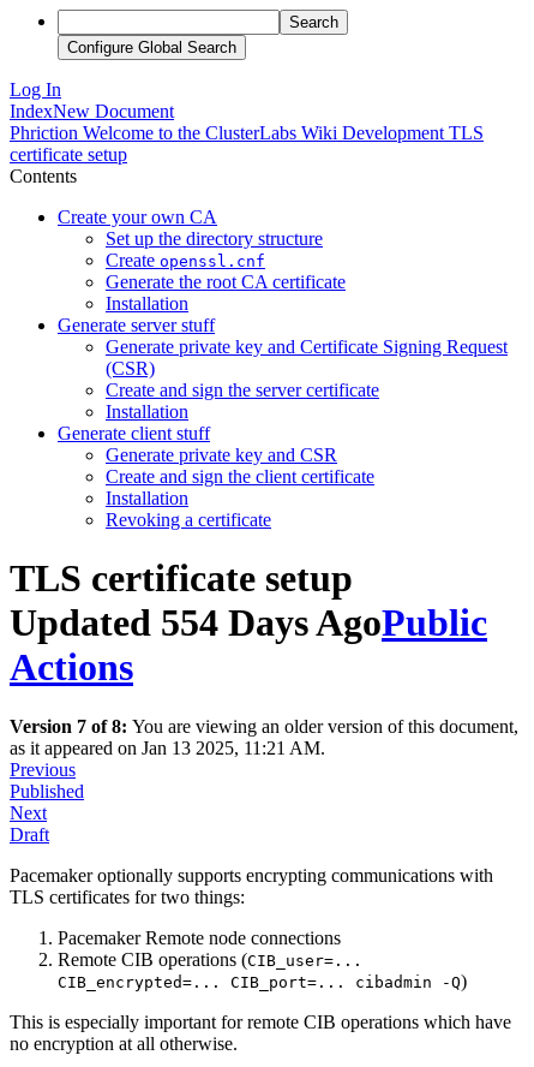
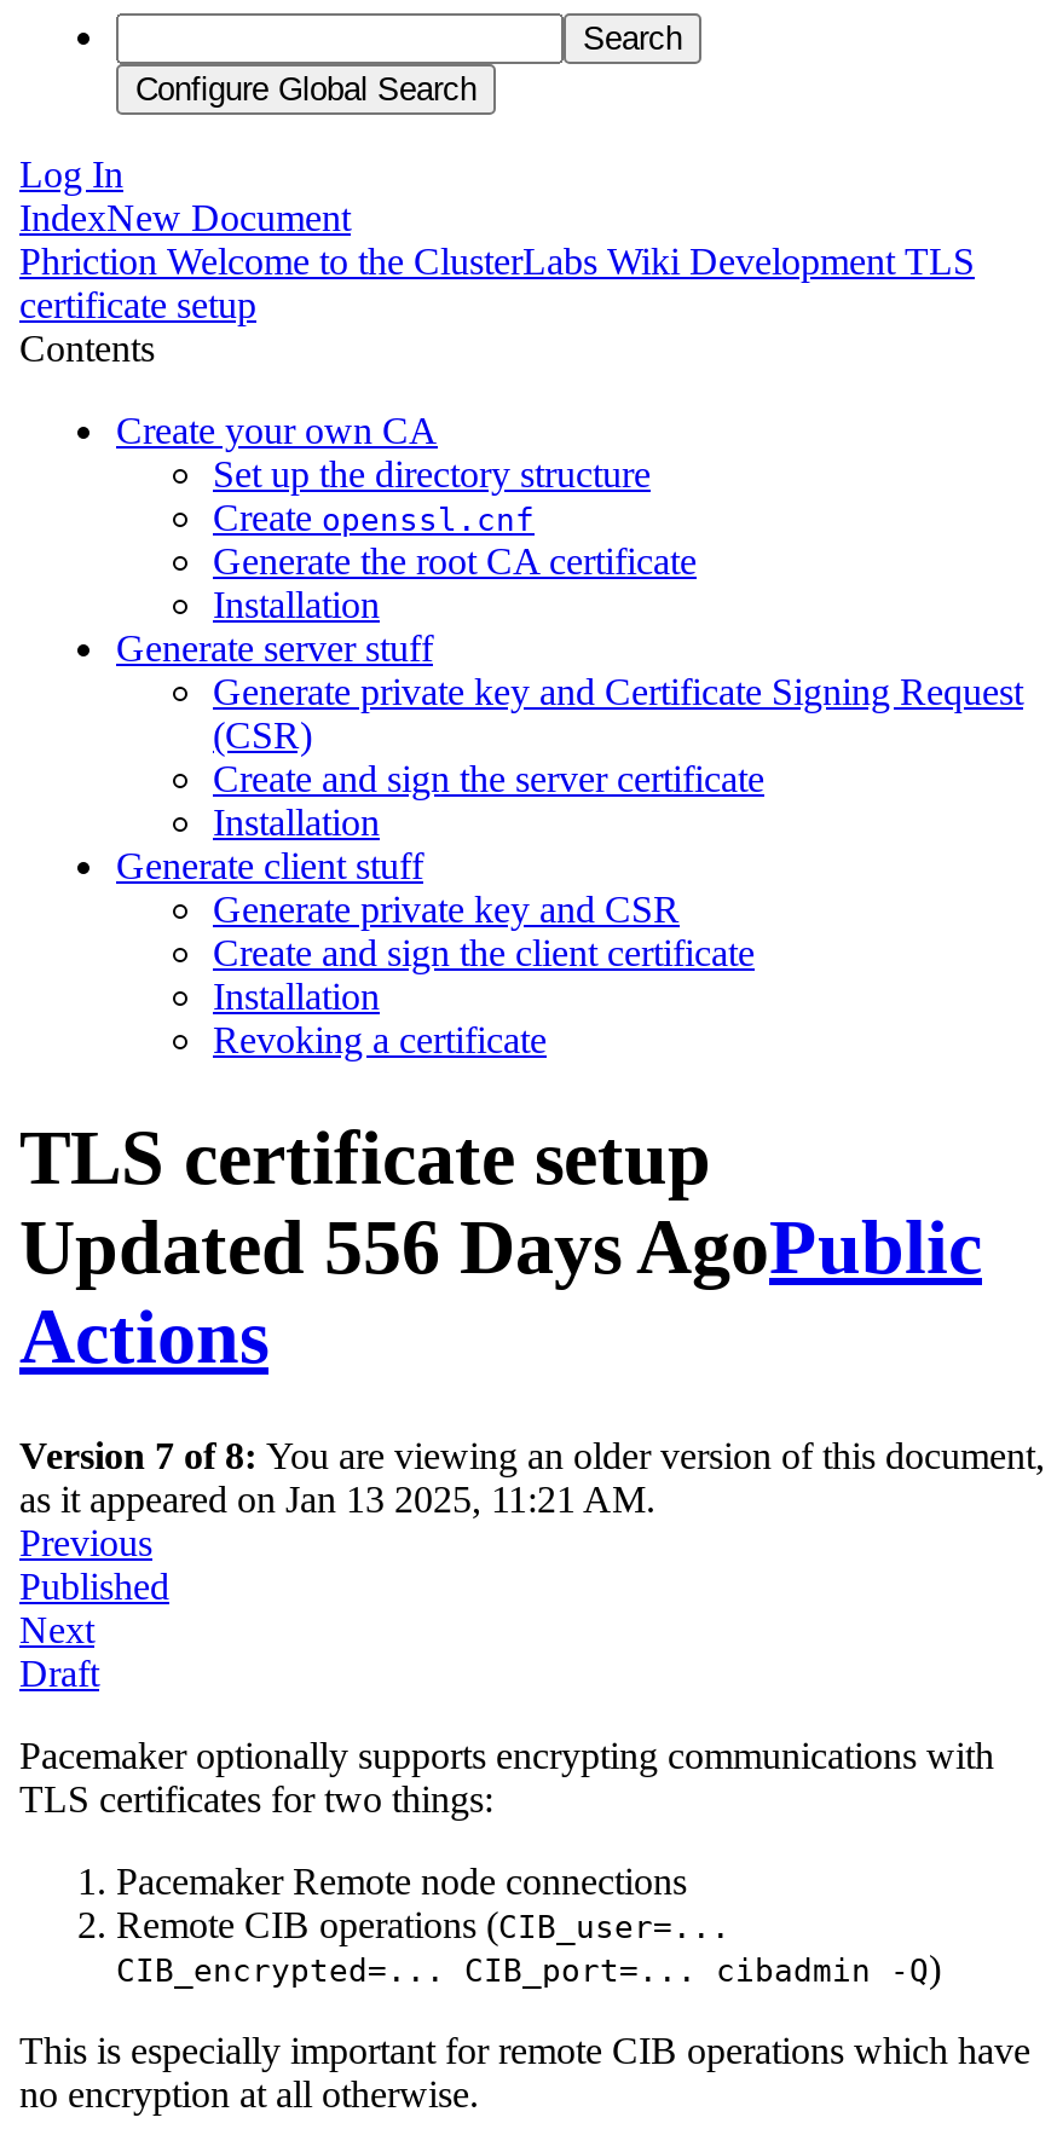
- Updated 554 Days AgoPublic
+ Updated 556 Days AgoPublic
